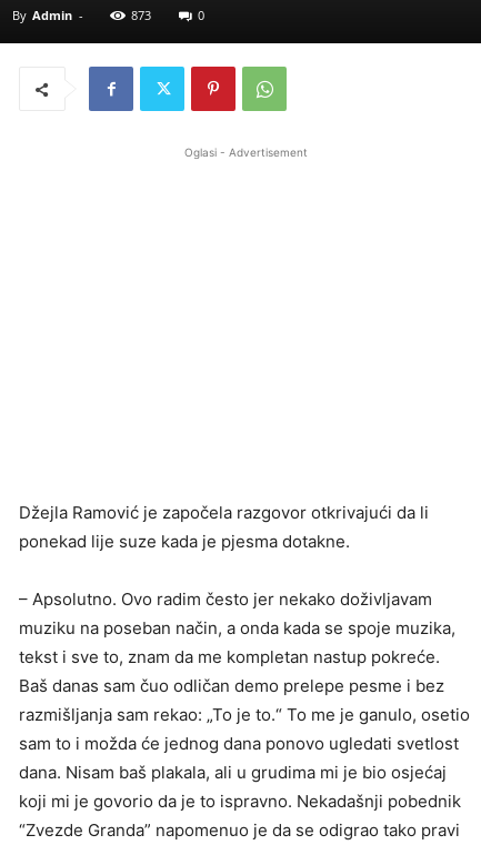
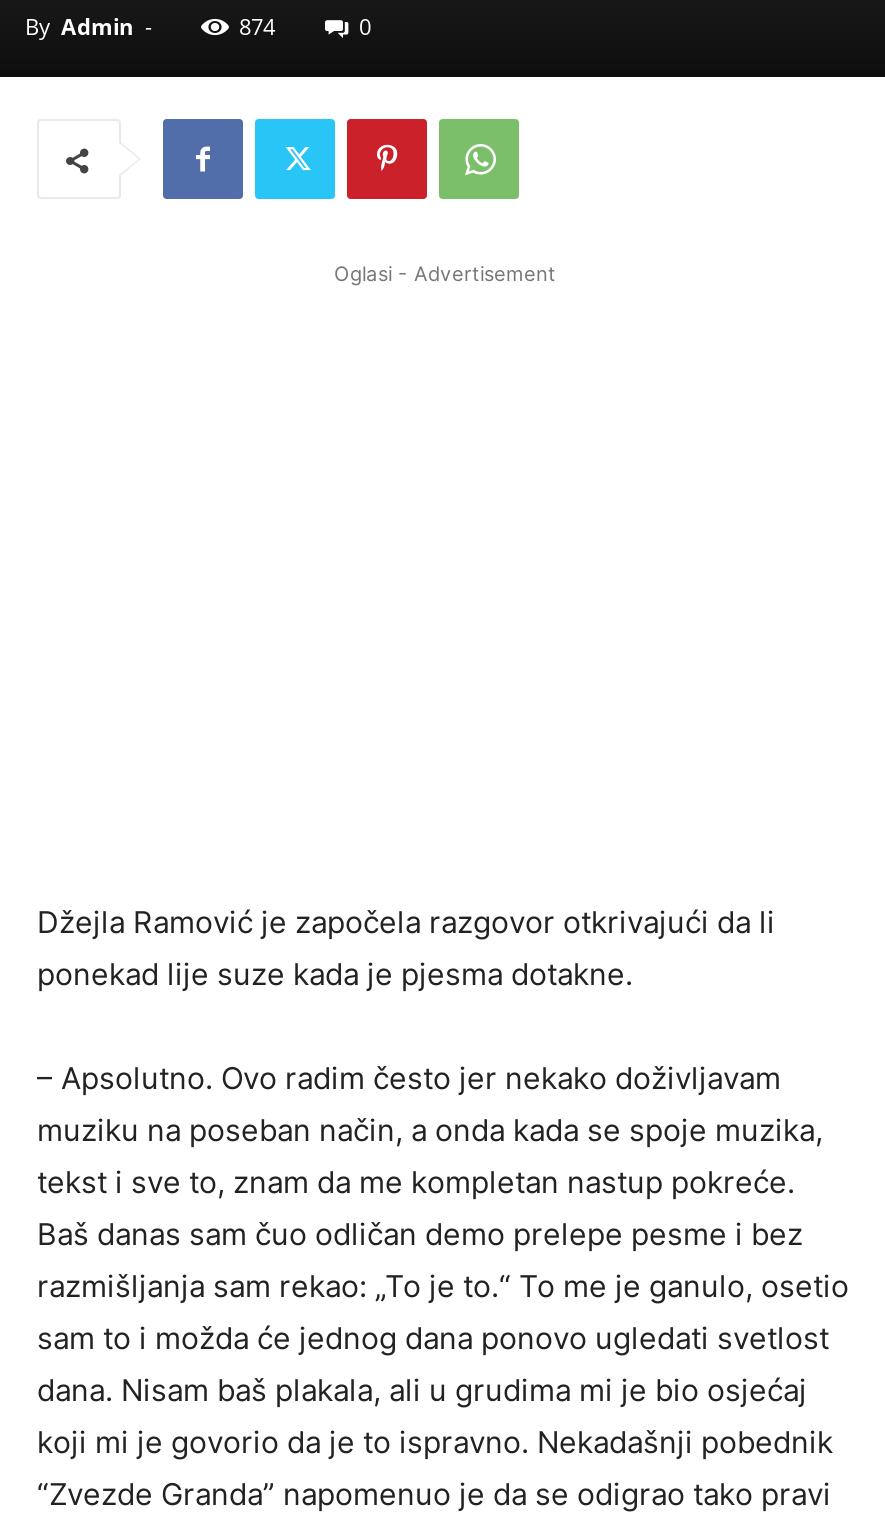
- 873
+ 874
